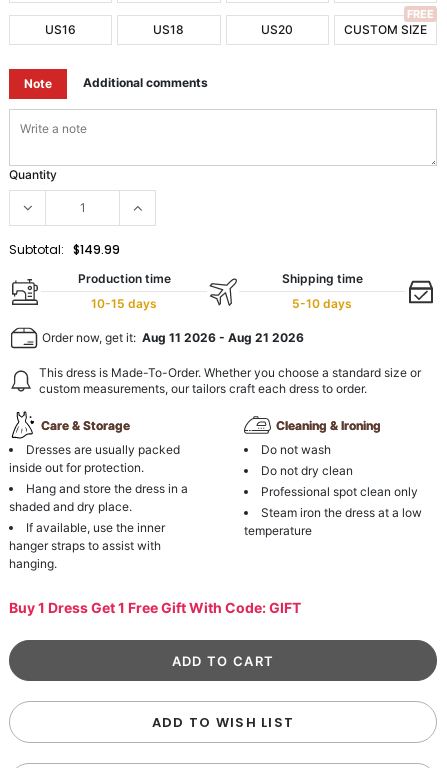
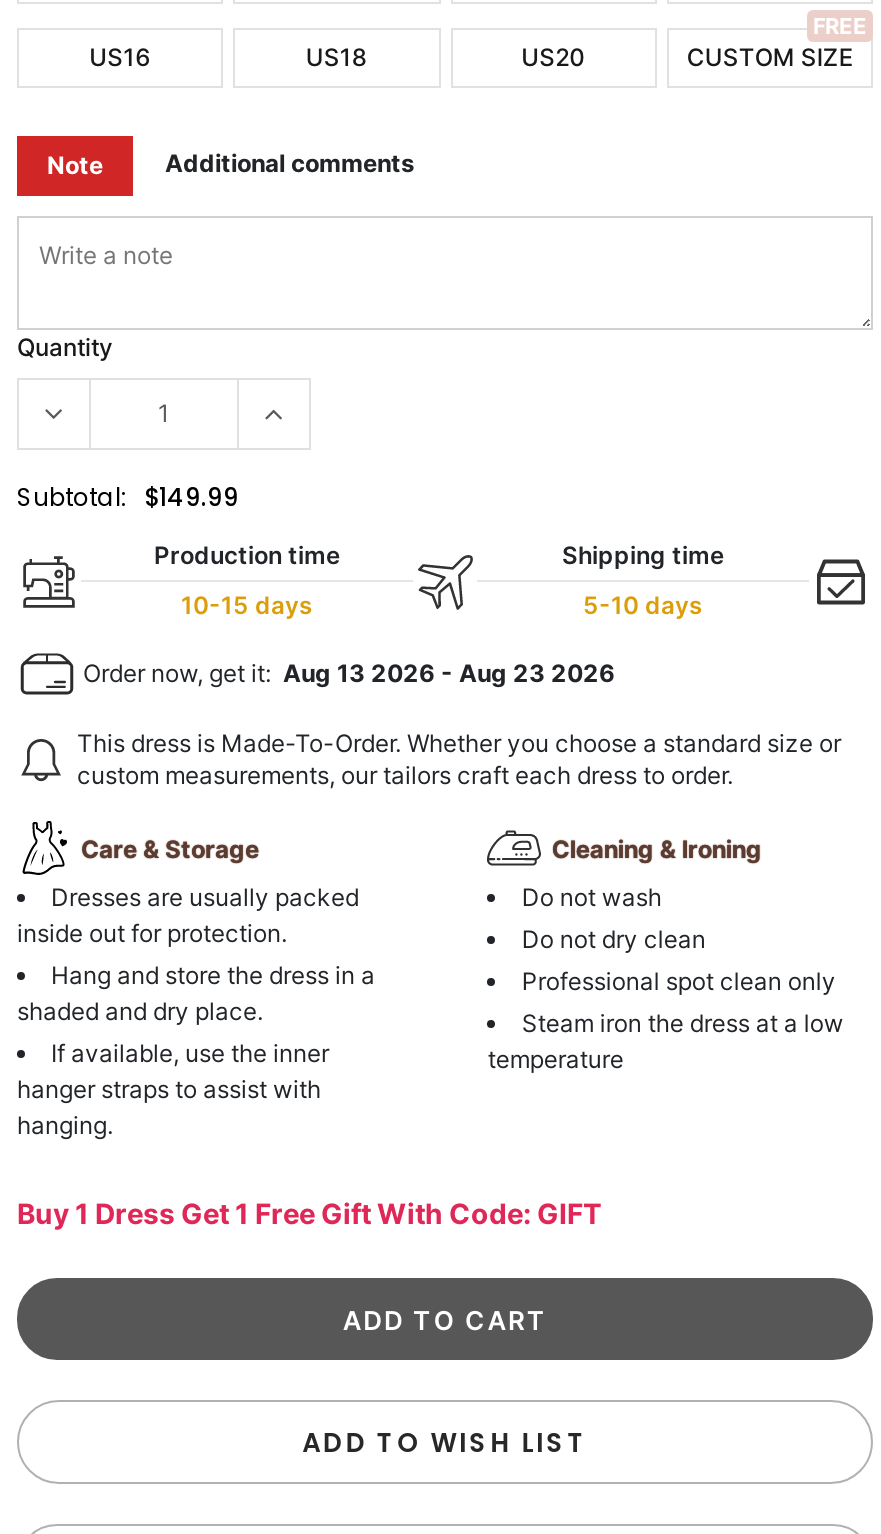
- Order now, get it: Aug 11 2026 - Aug 21 2026
+ Order now, get it: Aug 13 2026 - Aug 23 2026
